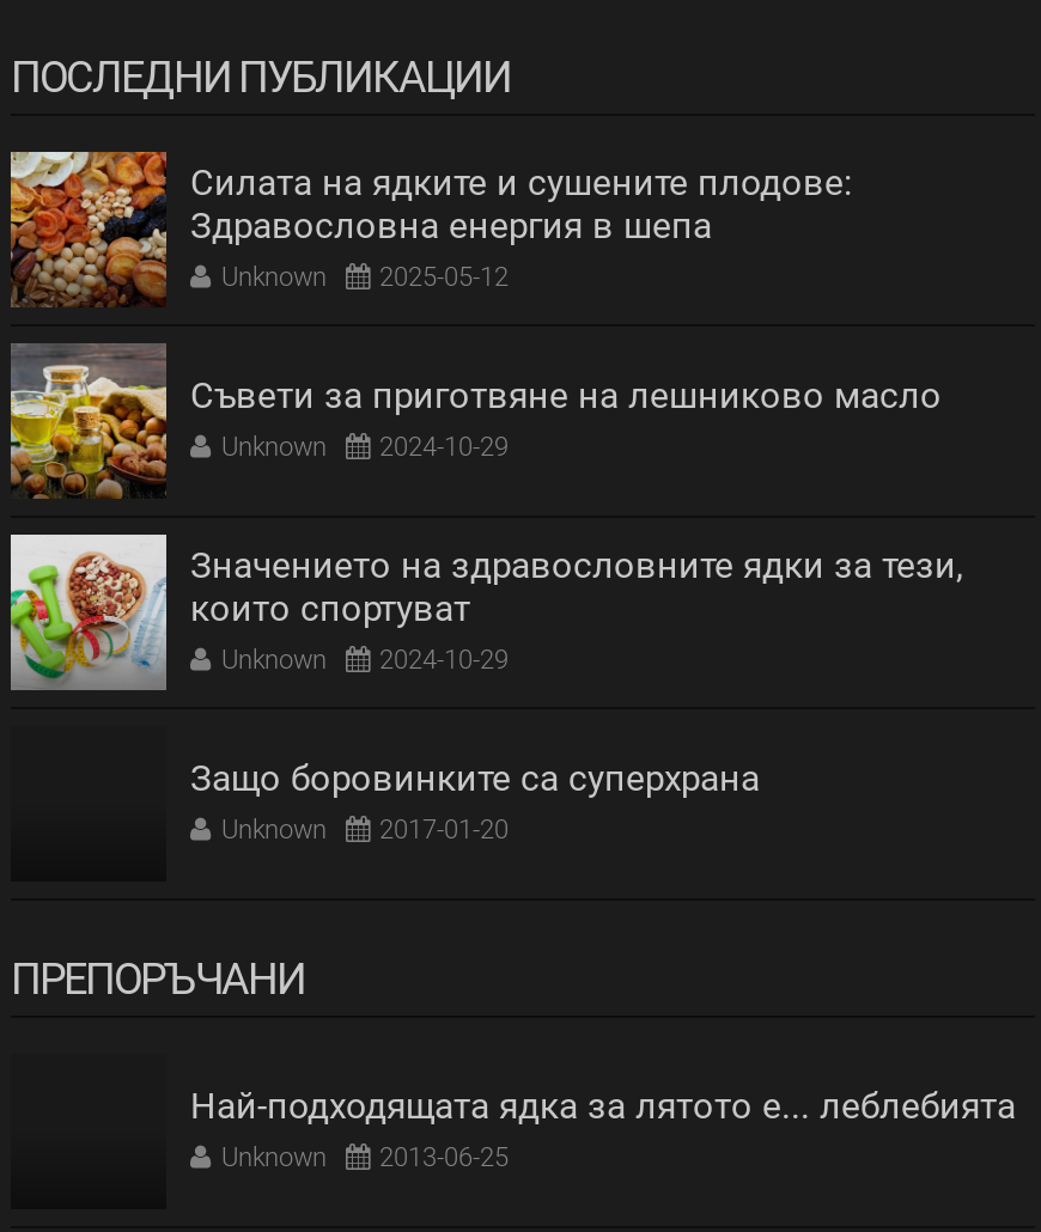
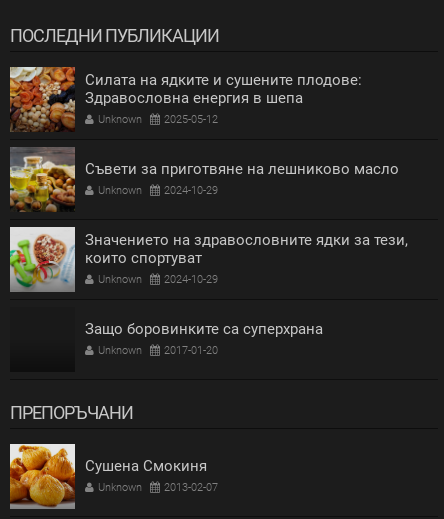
+ [image]

- Най-подходящата ядка за лятото е... леблебията
+ Сушена Смокиня

- Unknown 2013-06-25
+ Unknown 2013-02-07
